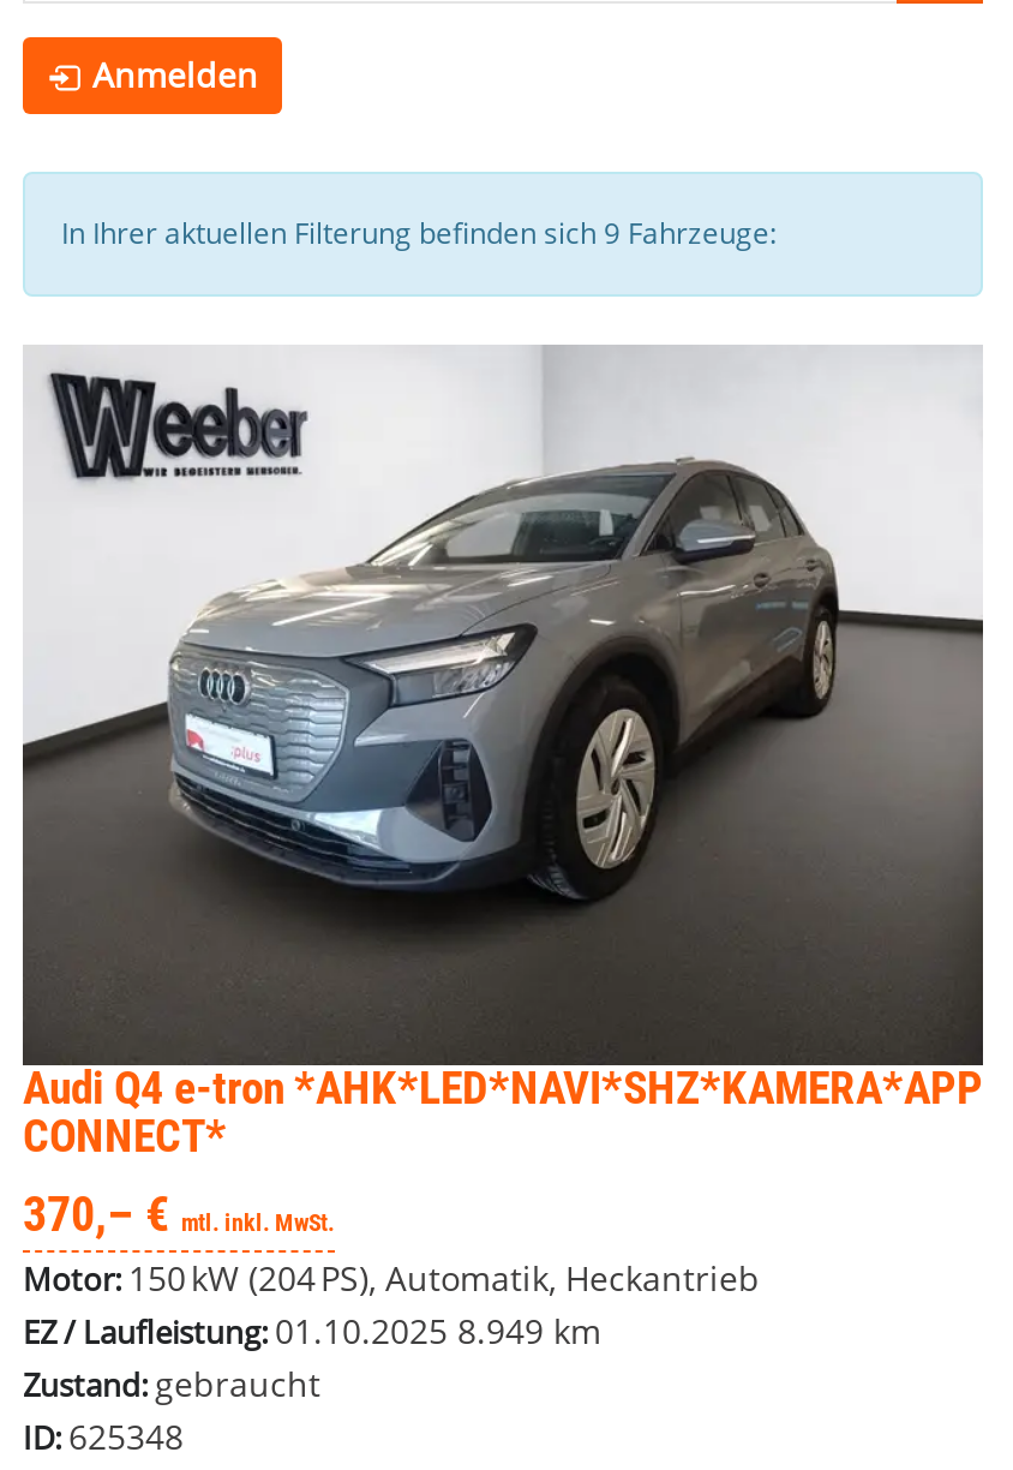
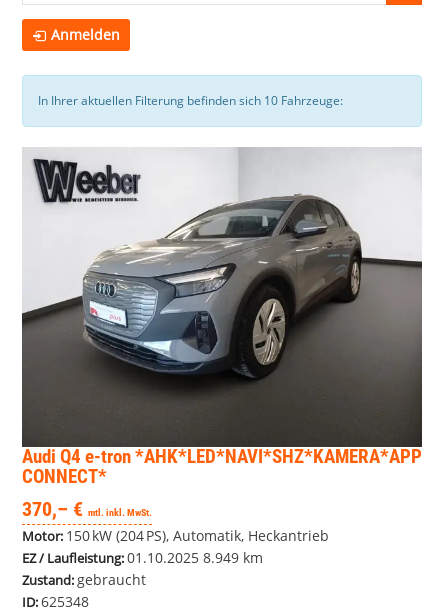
- In Ihrer aktuellen Filterung befinden sich 9 Fahrzeuge:
+ In Ihrer aktuellen Filterung befinden sich 10 Fahrzeuge:
